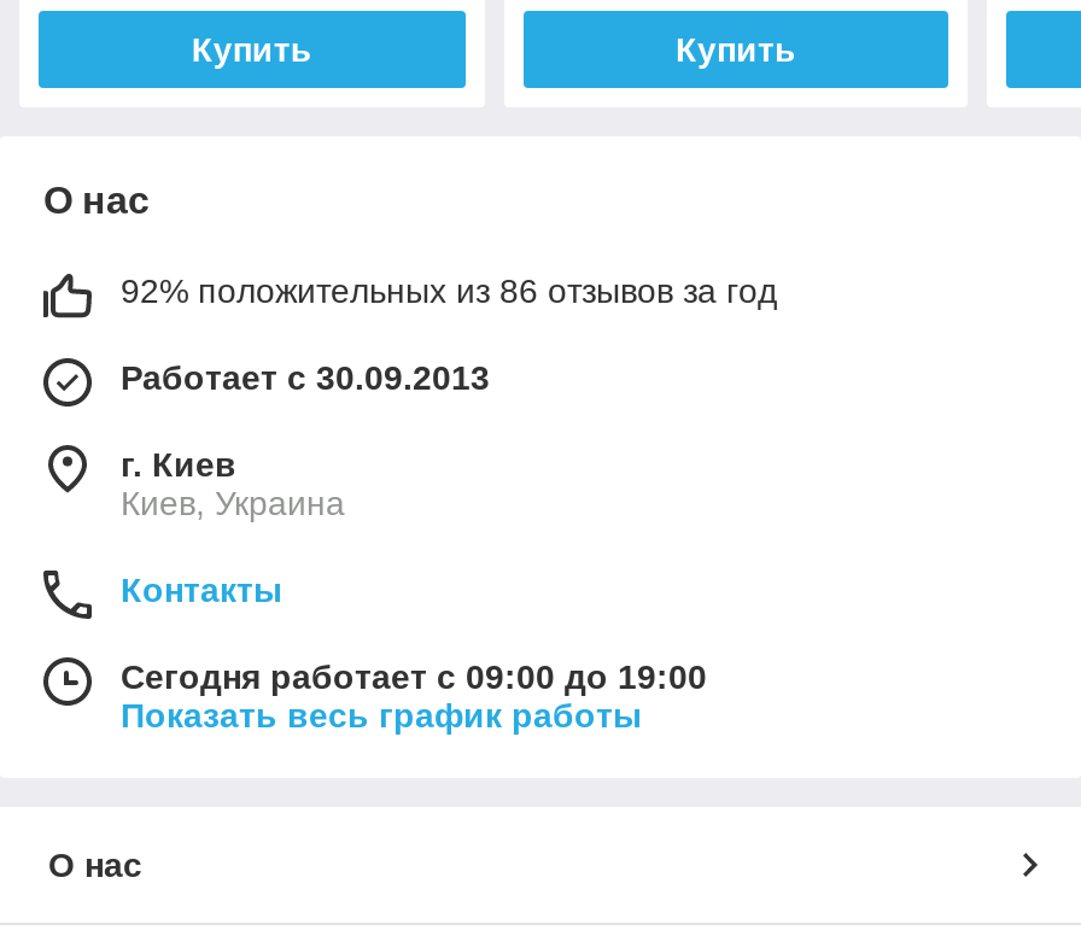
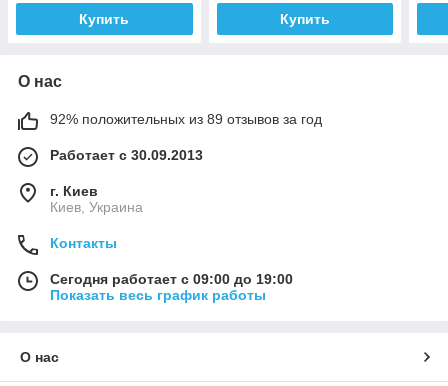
- 92% положительных из 86 отзывов за год
+ 92% положительных из 89 отзывов за год
